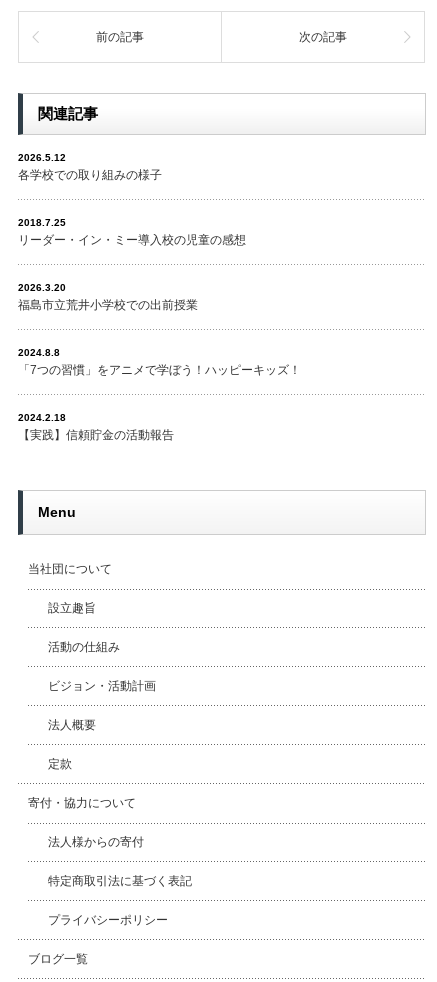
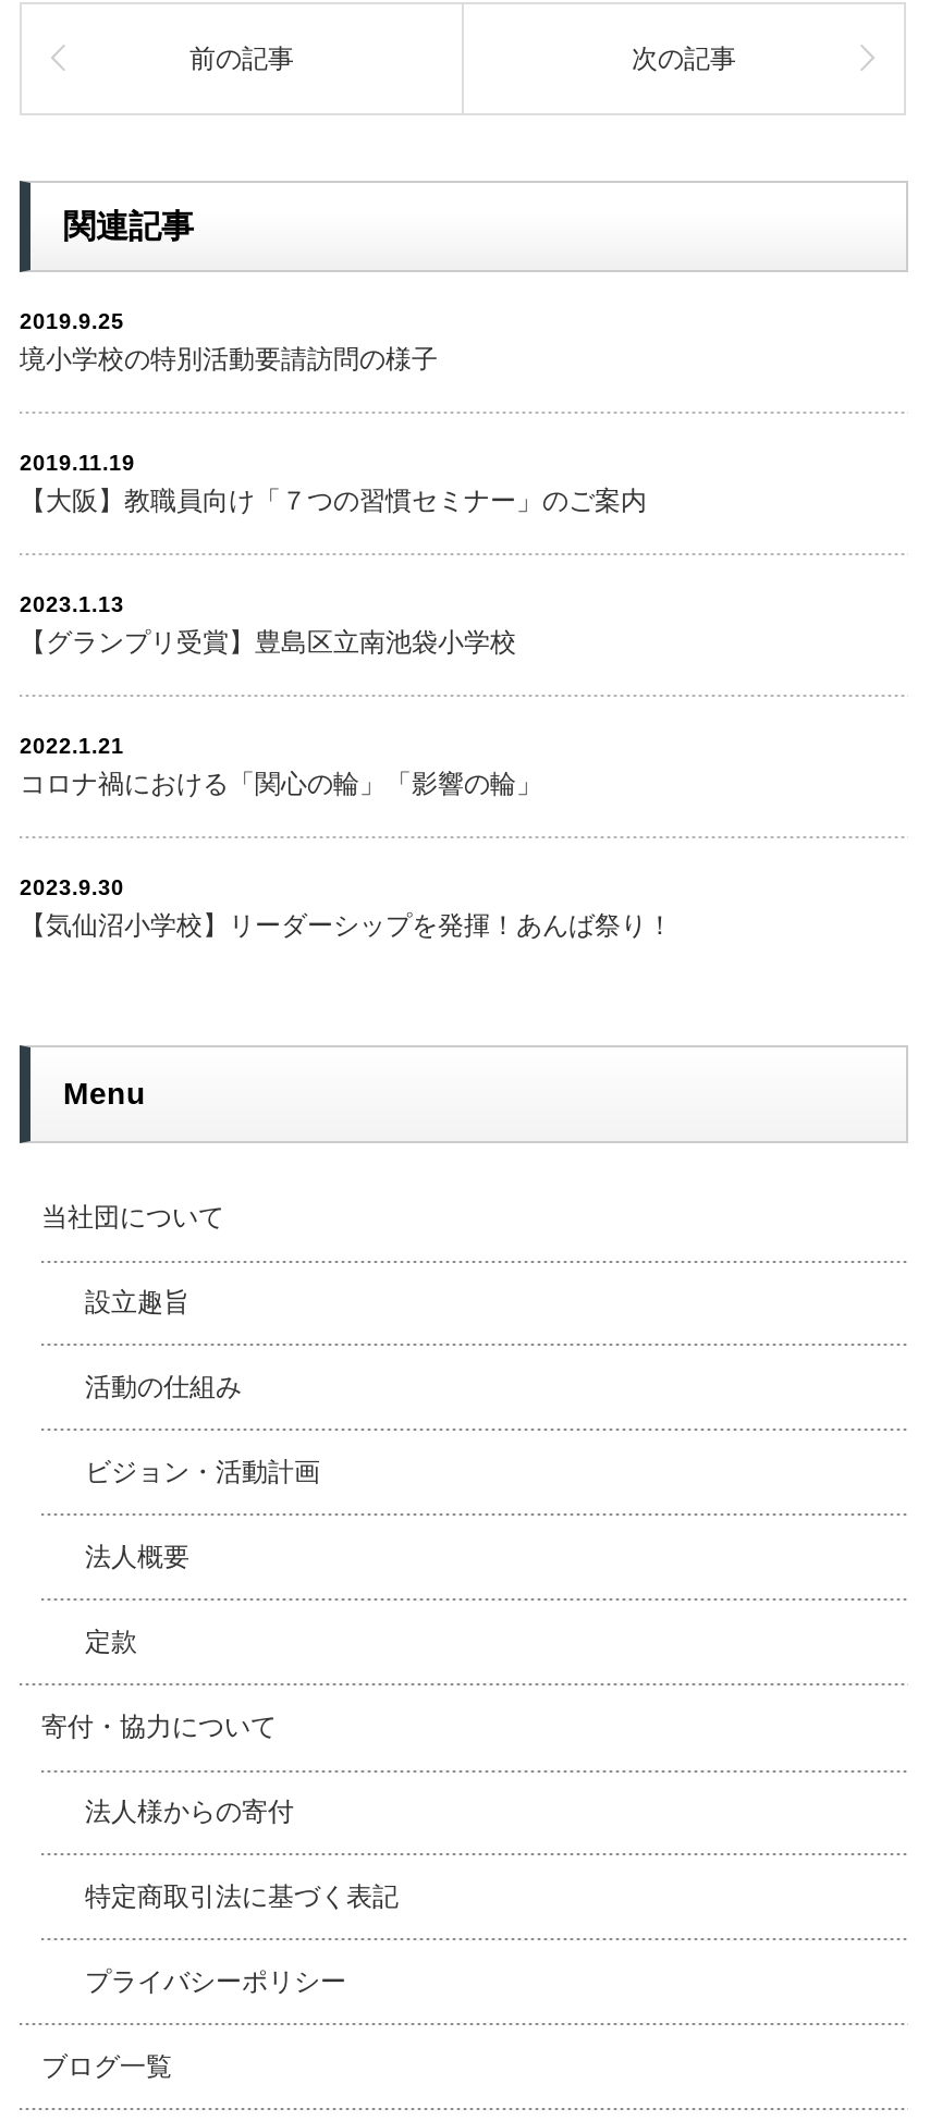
- 2026.5.12
- 各学校での取り組みの様子
+ 2019.9.25
+ 境小学校の特別活動要請訪問の様子

- 2018.7.25
- リーダー・イン・ミー導入校の児童の感想
+ 2019.11.19
+ 【大阪】教職員向け「７つの習慣セミナー」のご案内

- 2026.3.20
- 福島市立荒井小学校での出前授業
+ 2023.1.13
+ 【グランプリ受賞】豊島区立南池袋小学校

- 2024.8.8
- 「7つの習慣」をアニメで学ぼう！ハッピーキッズ！
+ 2022.1.21
+ コロナ禍における「関心の輪」「影響の輪」

- 2024.2.18
- 【実践】信頼貯金の活動報告
+ 2023.9.30
+ 【気仙沼小学校】リーダーシップを発揮！あんば祭り！
